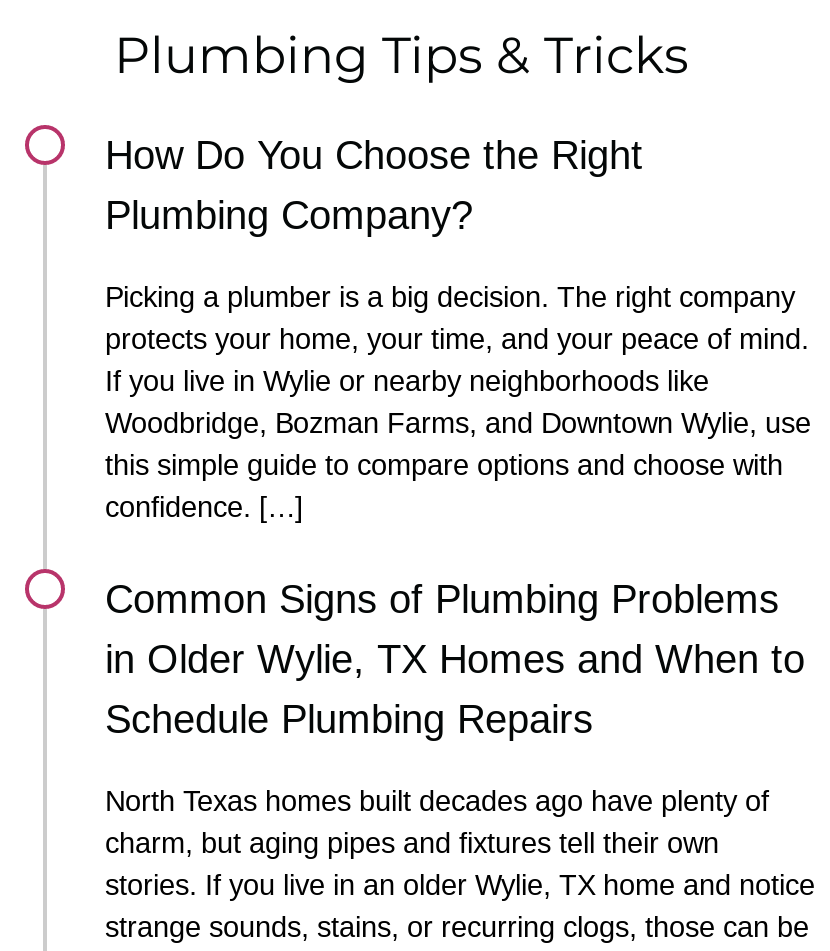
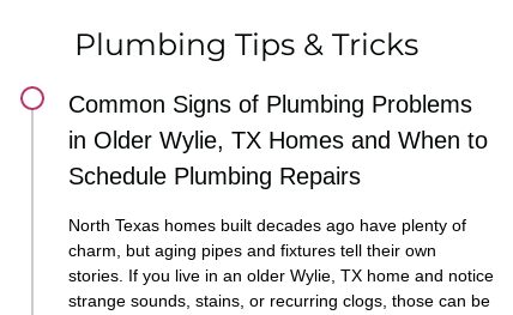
- How Do You Choose the Right
- Plumbing Company?
- Picking a plumber is a big decision. The right company
- protects your home, your time, and your peace of mind.
- If you live in Wylie or nearby neighborhoods like
- Woodbridge, Bozman Farms, and Downtown Wylie, use
- this simple guide to compare options and choose with
- confidence. […]
